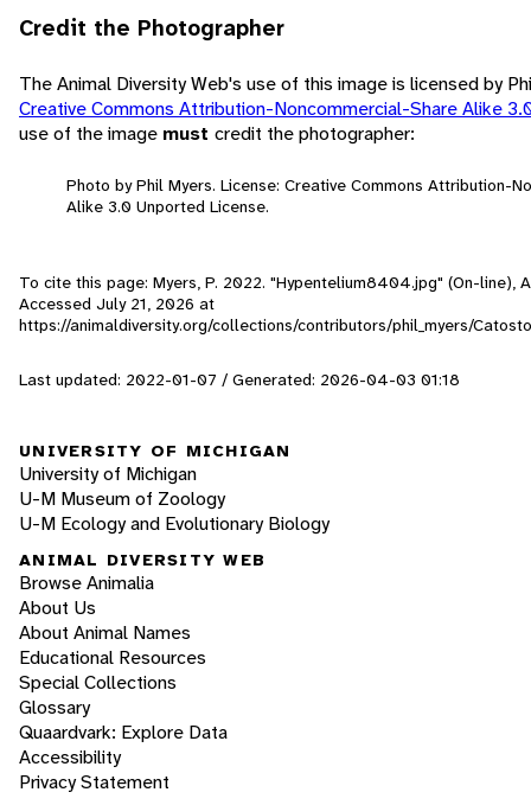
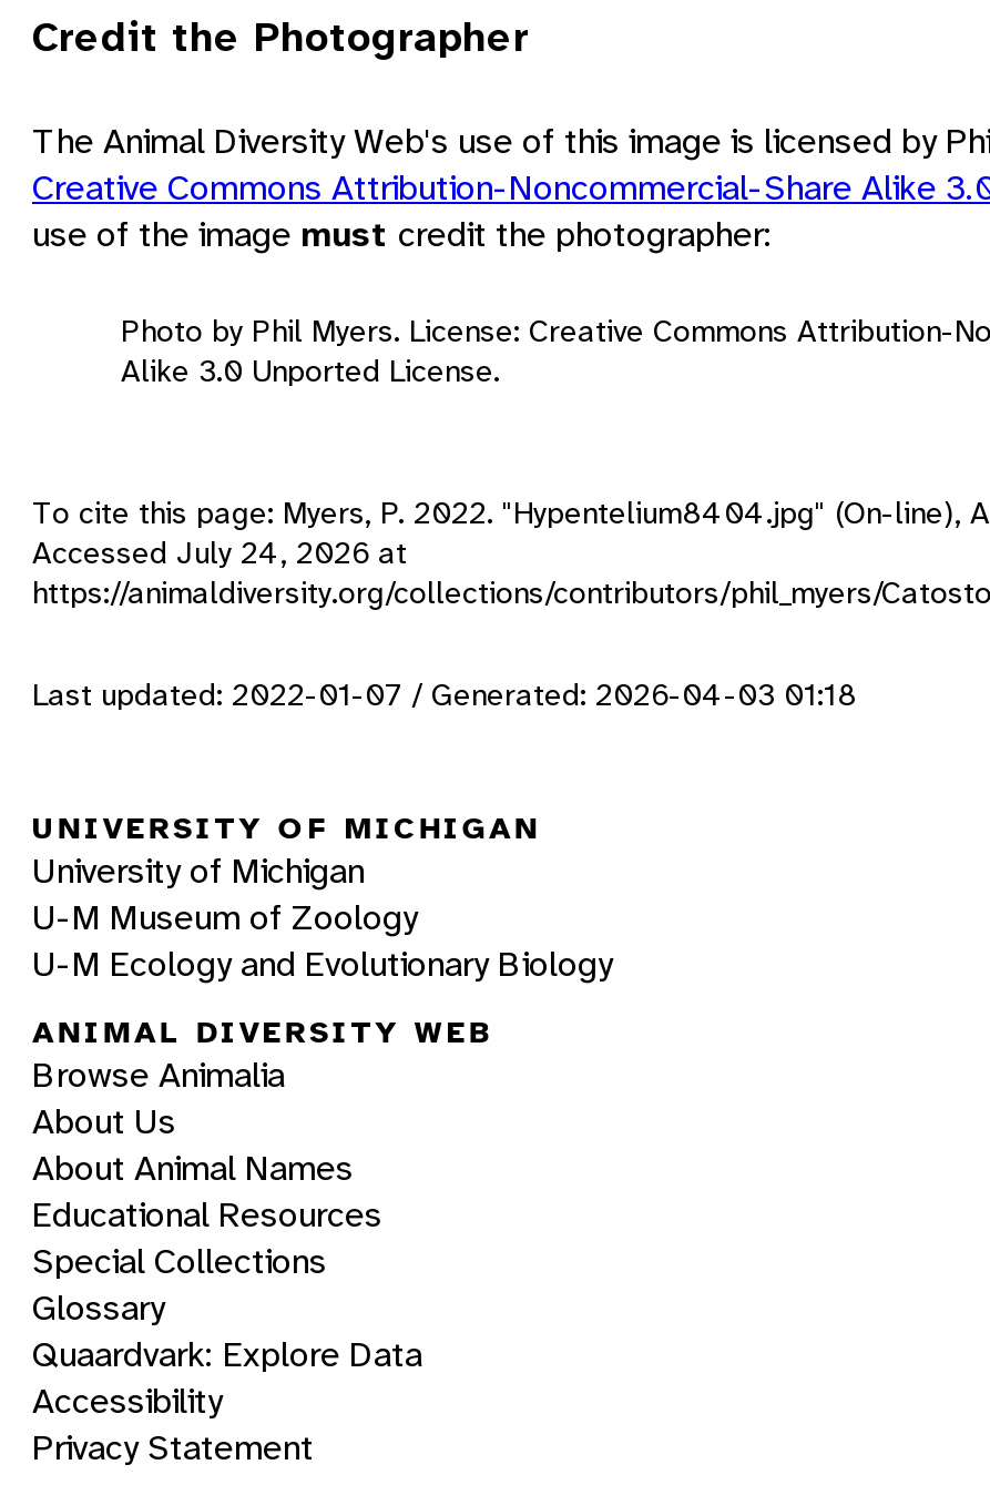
- Accessed July 21, 2026 at
+ Accessed July 24, 2026 at
